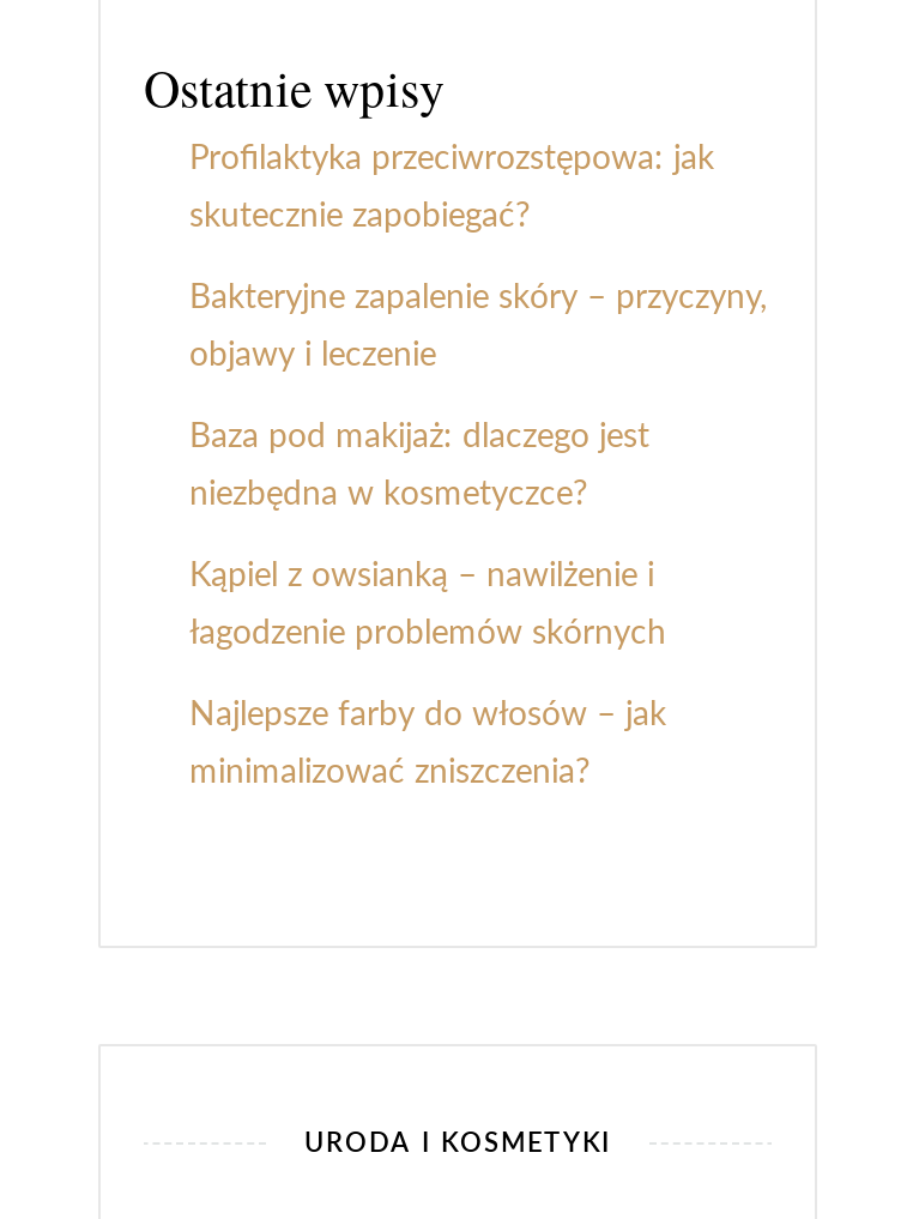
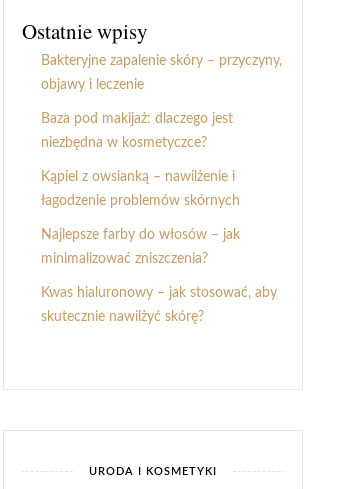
- Profilaktyka przeciwrozstępowa: jak
- skutecznie zapobiegać?

moved up: Bakteryjne zapalenie skóry – przyczyny, | objawy i leczenie | Baza pod makijaż: dlaczego jest | niezbędna w kosmetyczce? | Kąpiel z owsianką – nawilżenie i | łagodzenie problemów skórnych | Najlepsze farby do włosów – jak | minimalizować zniszczenia?

+ Kwas hialuronowy – jak stosować, aby
+ skutecznie nawilżyć skórę?
